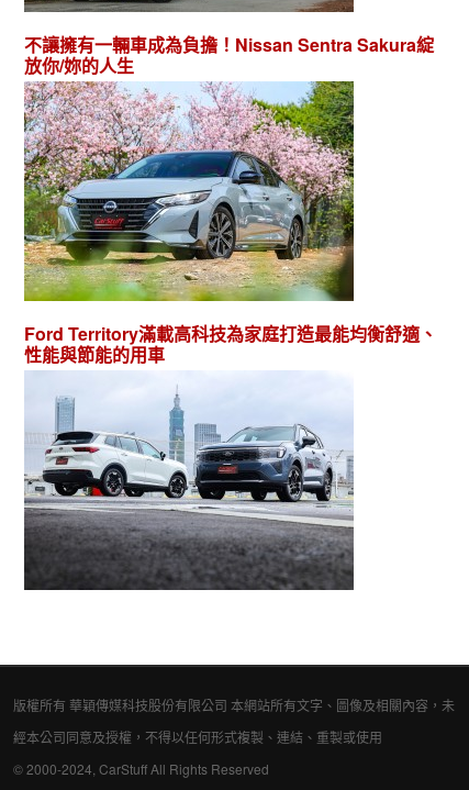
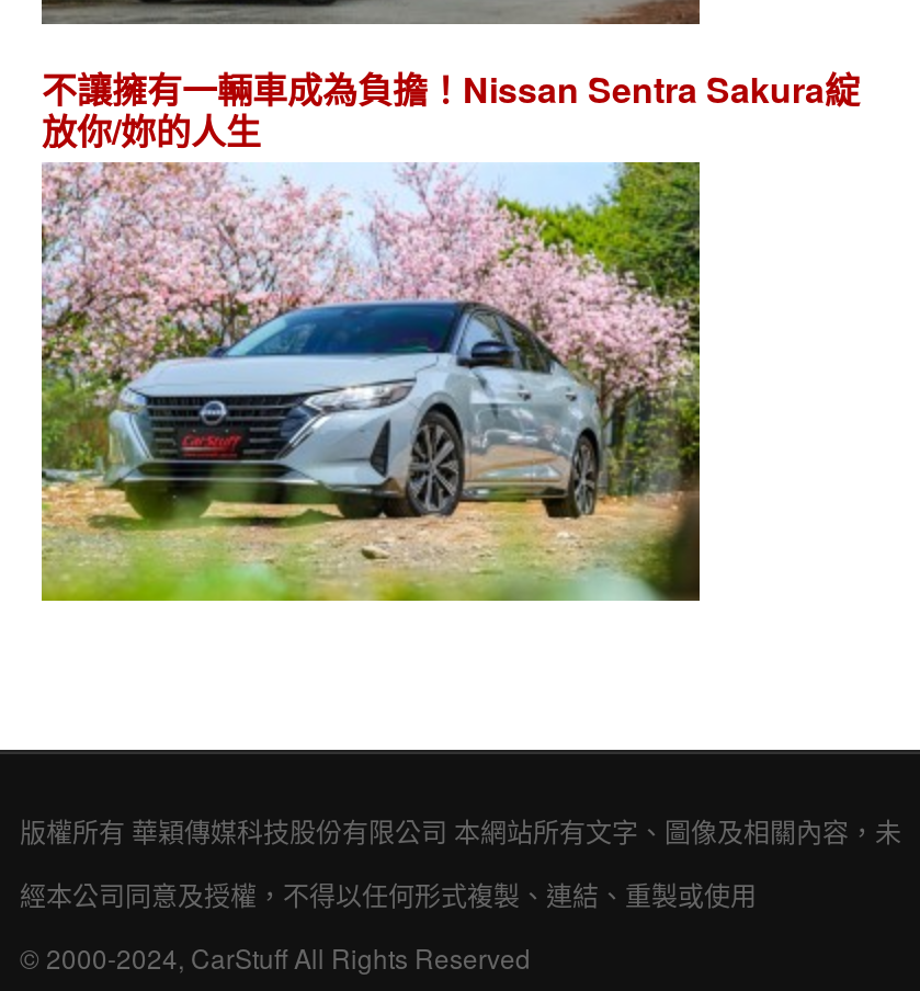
- Ford Territory滿載高科技為家庭打造最能均衡舒適、
- 性能與節能的用車

- [image]
